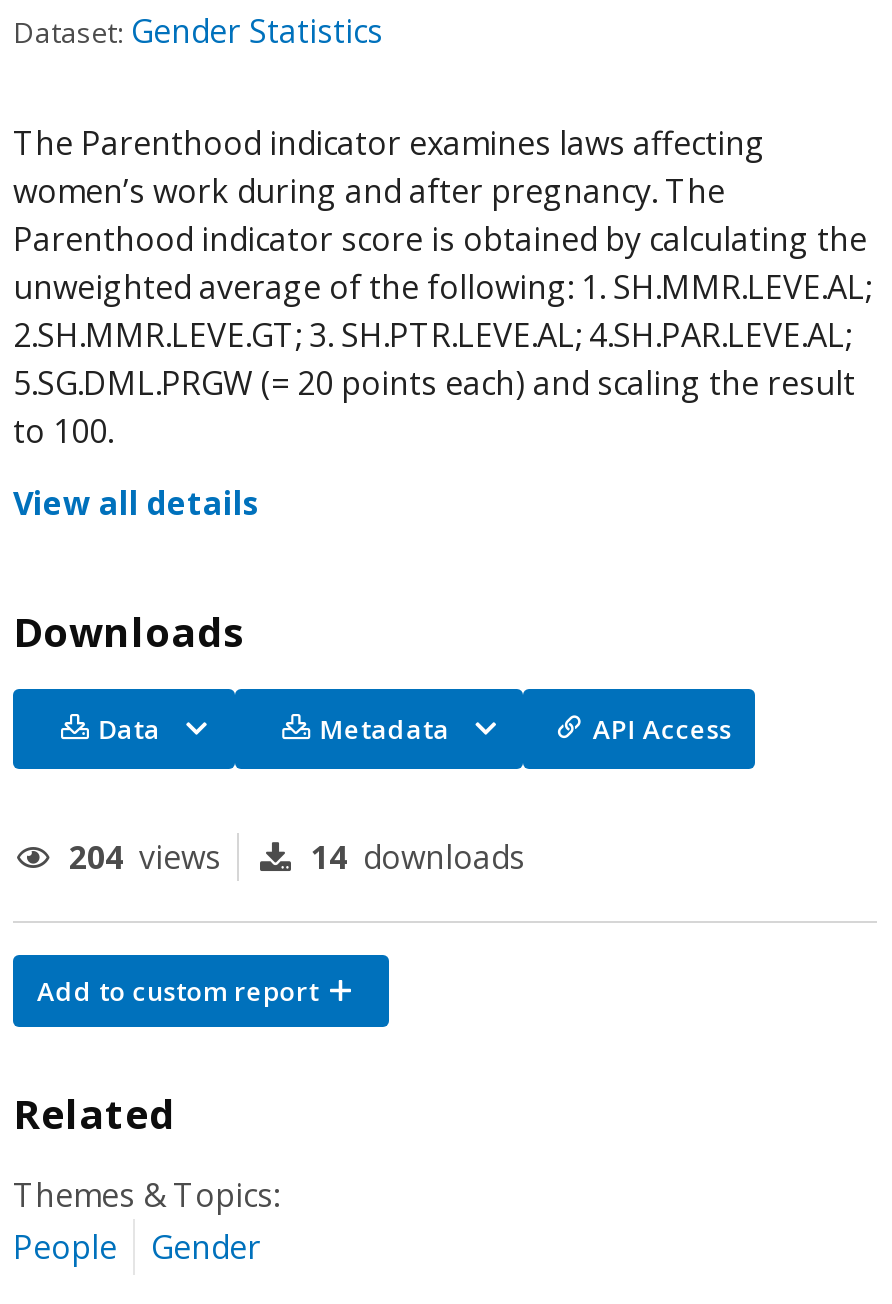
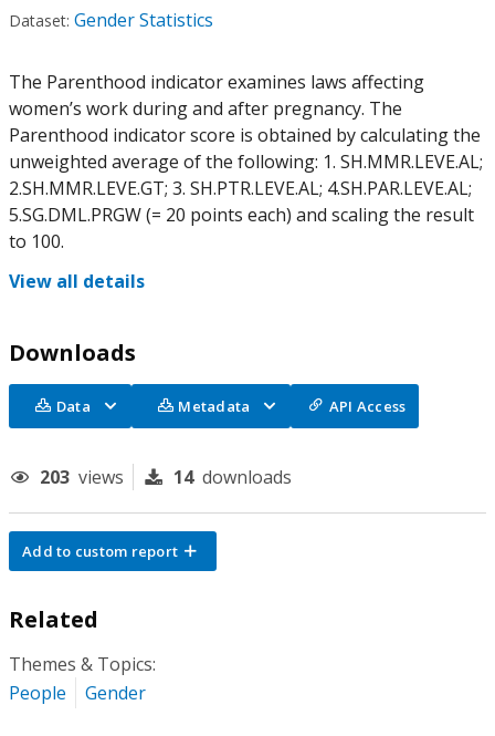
- 204 views
+ 203 views
